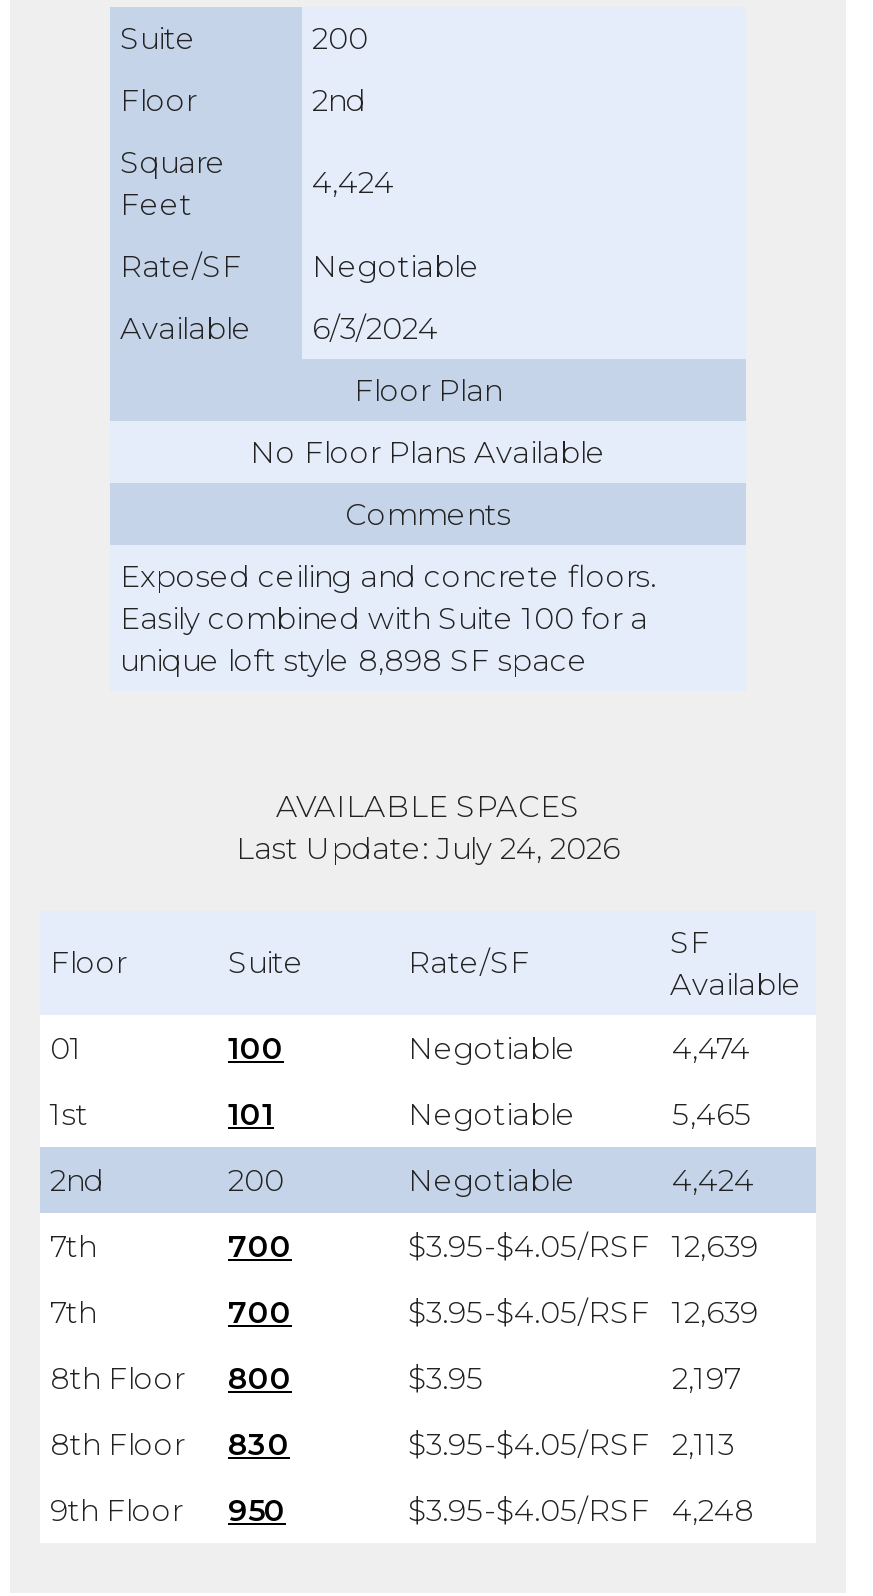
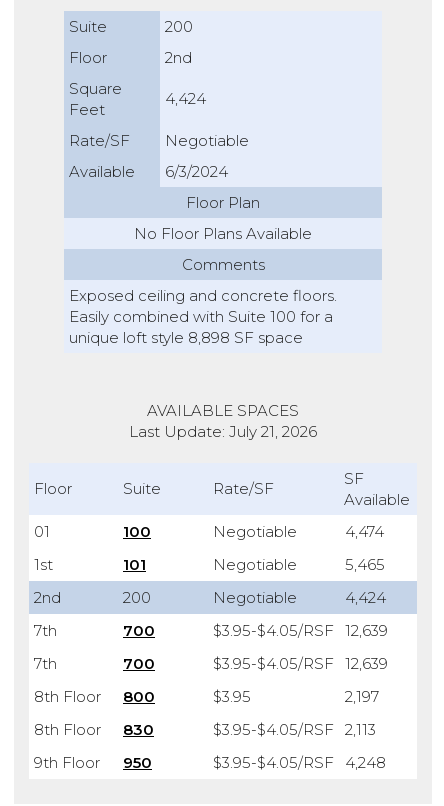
- Last Update: July 24, 2026
+ Last Update: July 21, 2026
